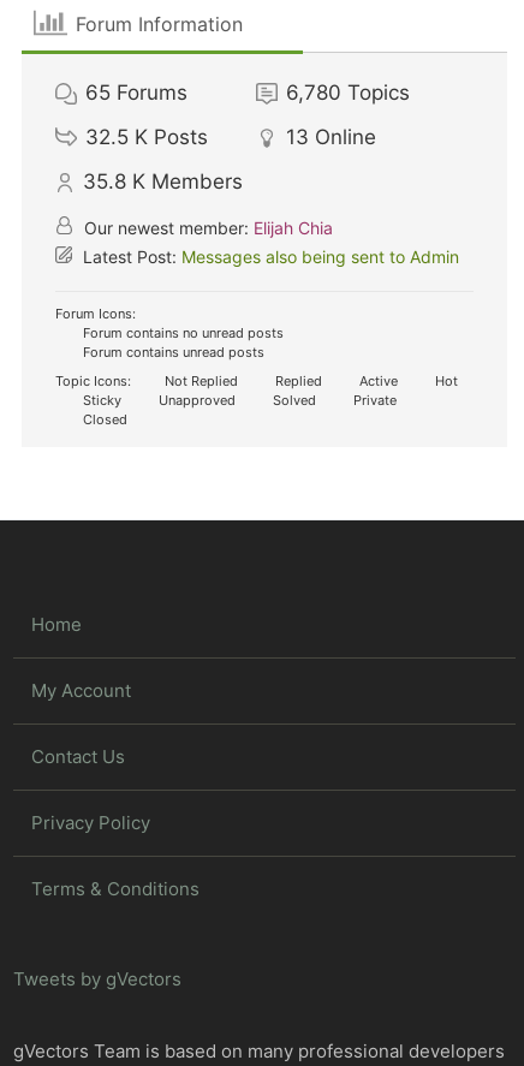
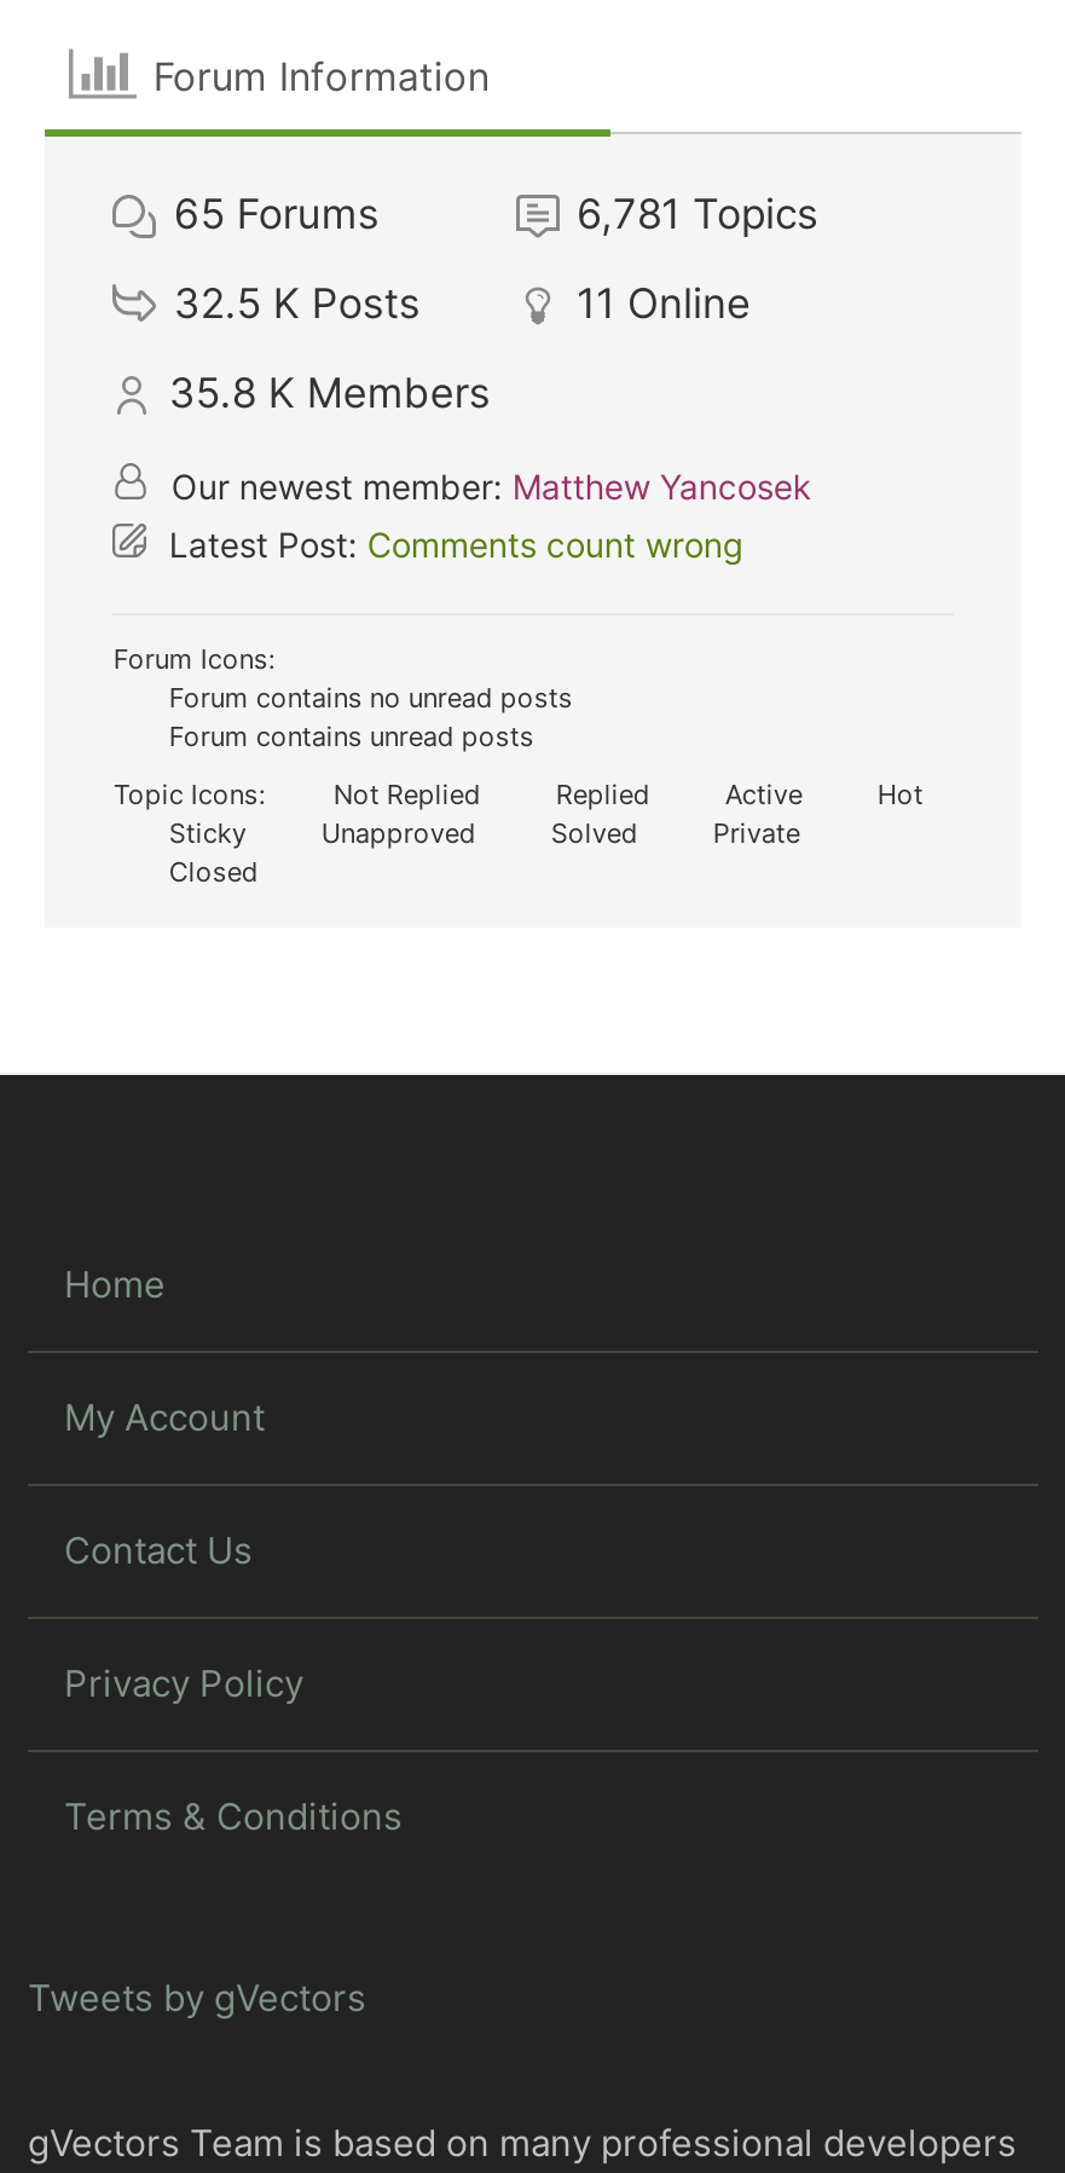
- 6,780 Topics
+ 6,781 Topics

- 13 Online
+ 11 Online

- Our newest member: Elijah Chia
- Latest Post: Messages also being sent to Admin
+ Our newest member: Matthew Yancosek
+ Latest Post: Comments count wrong
